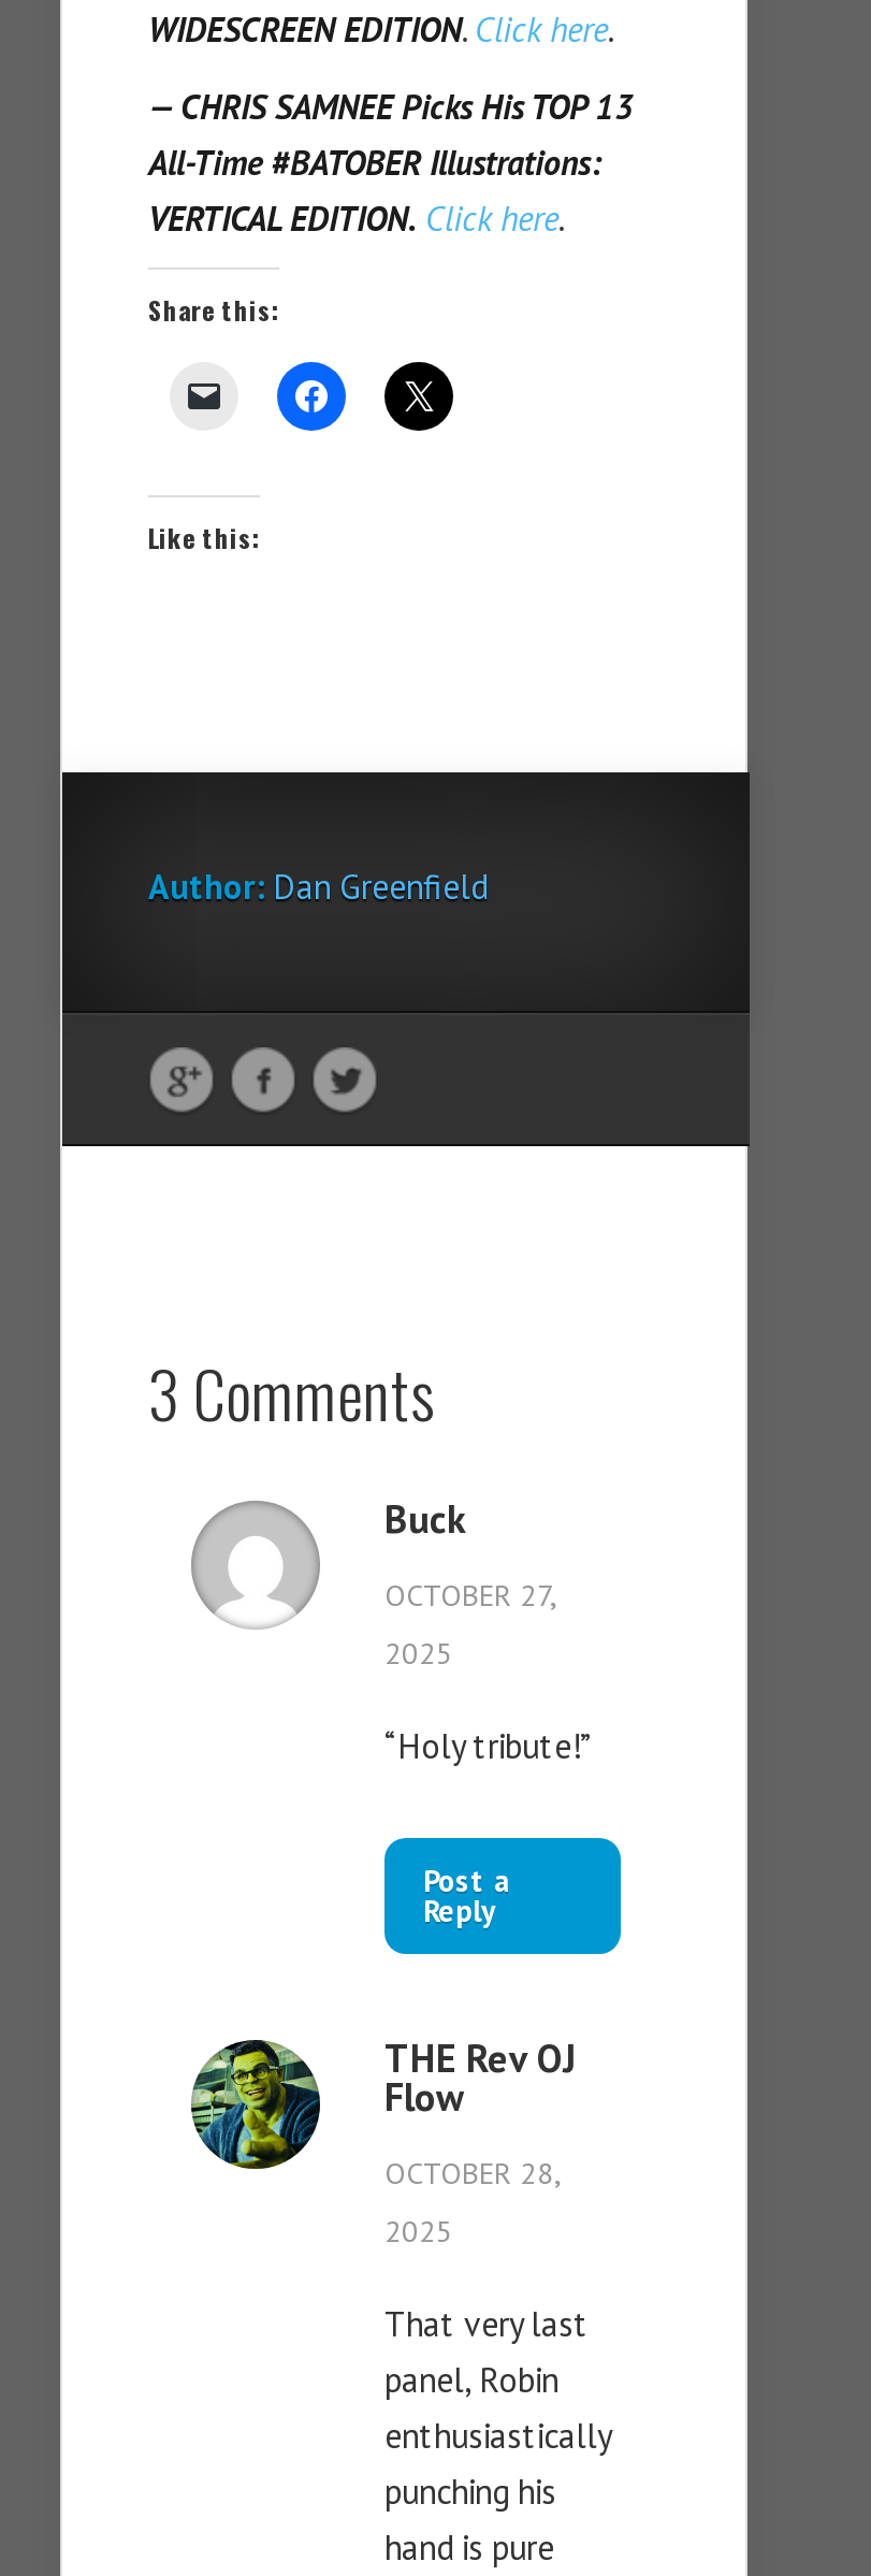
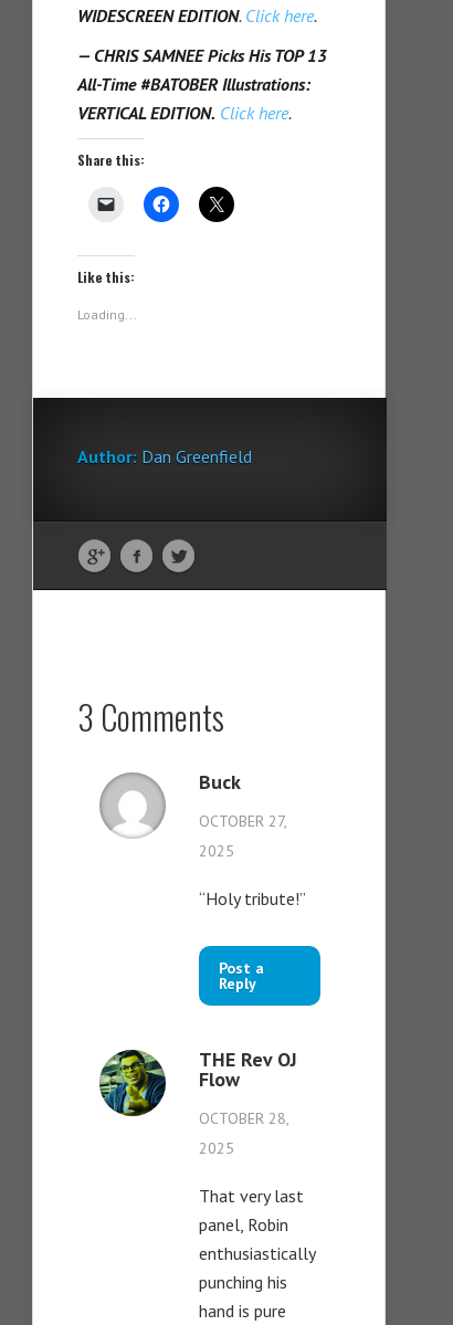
+ Loading...
